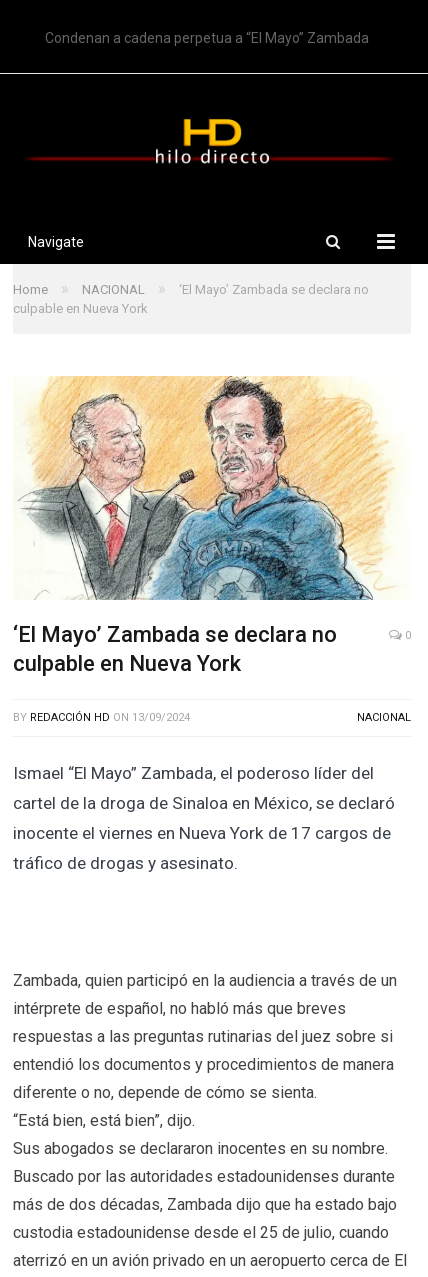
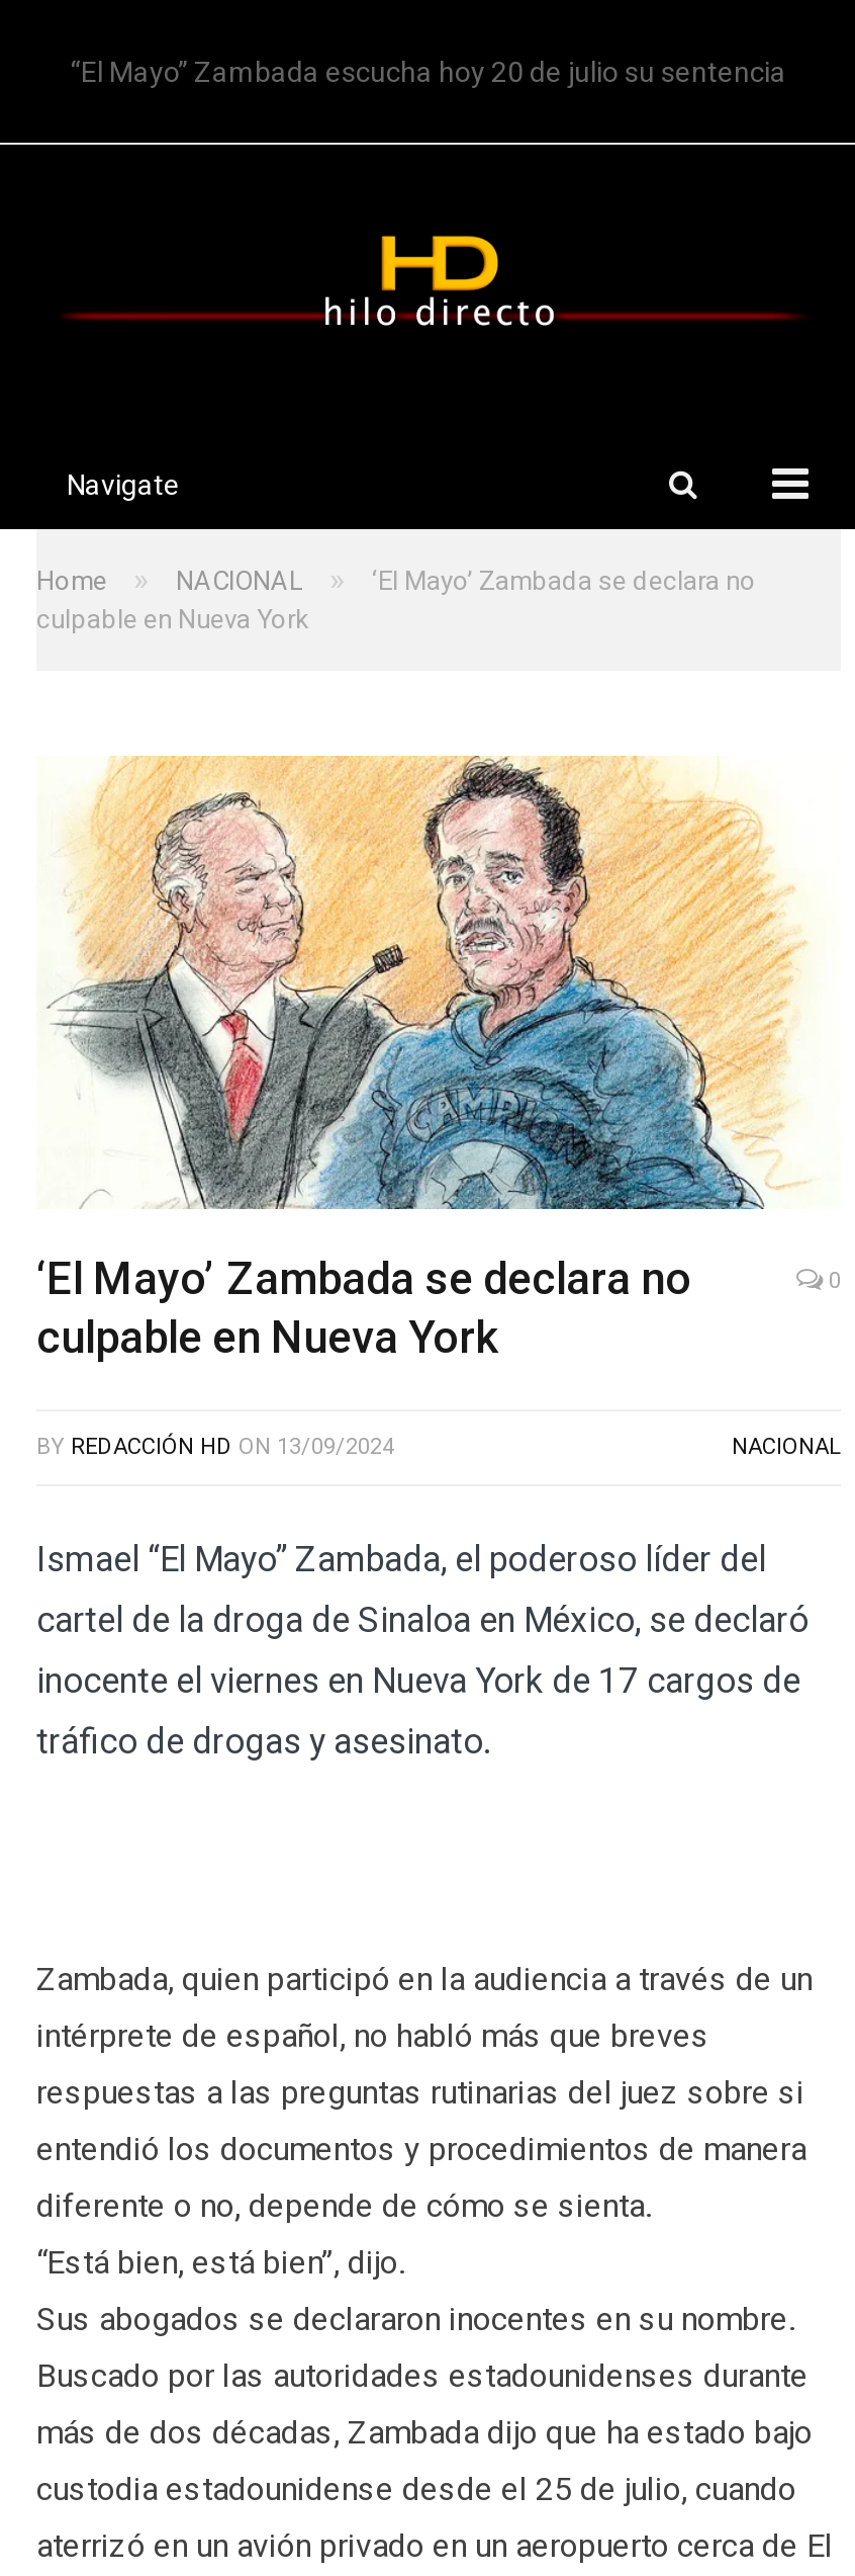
- Condenan a cadena perpetua a “El Mayo” Zambada
+ “El Mayo” Zambada escucha hoy 20 de julio su sentencia
